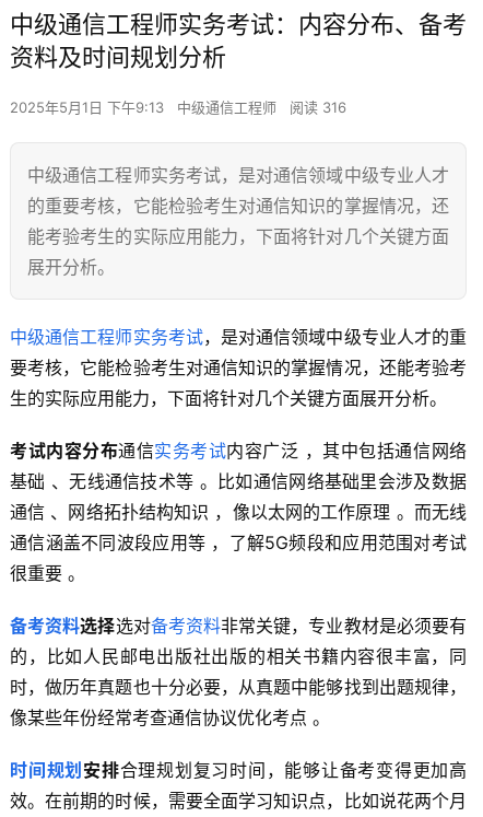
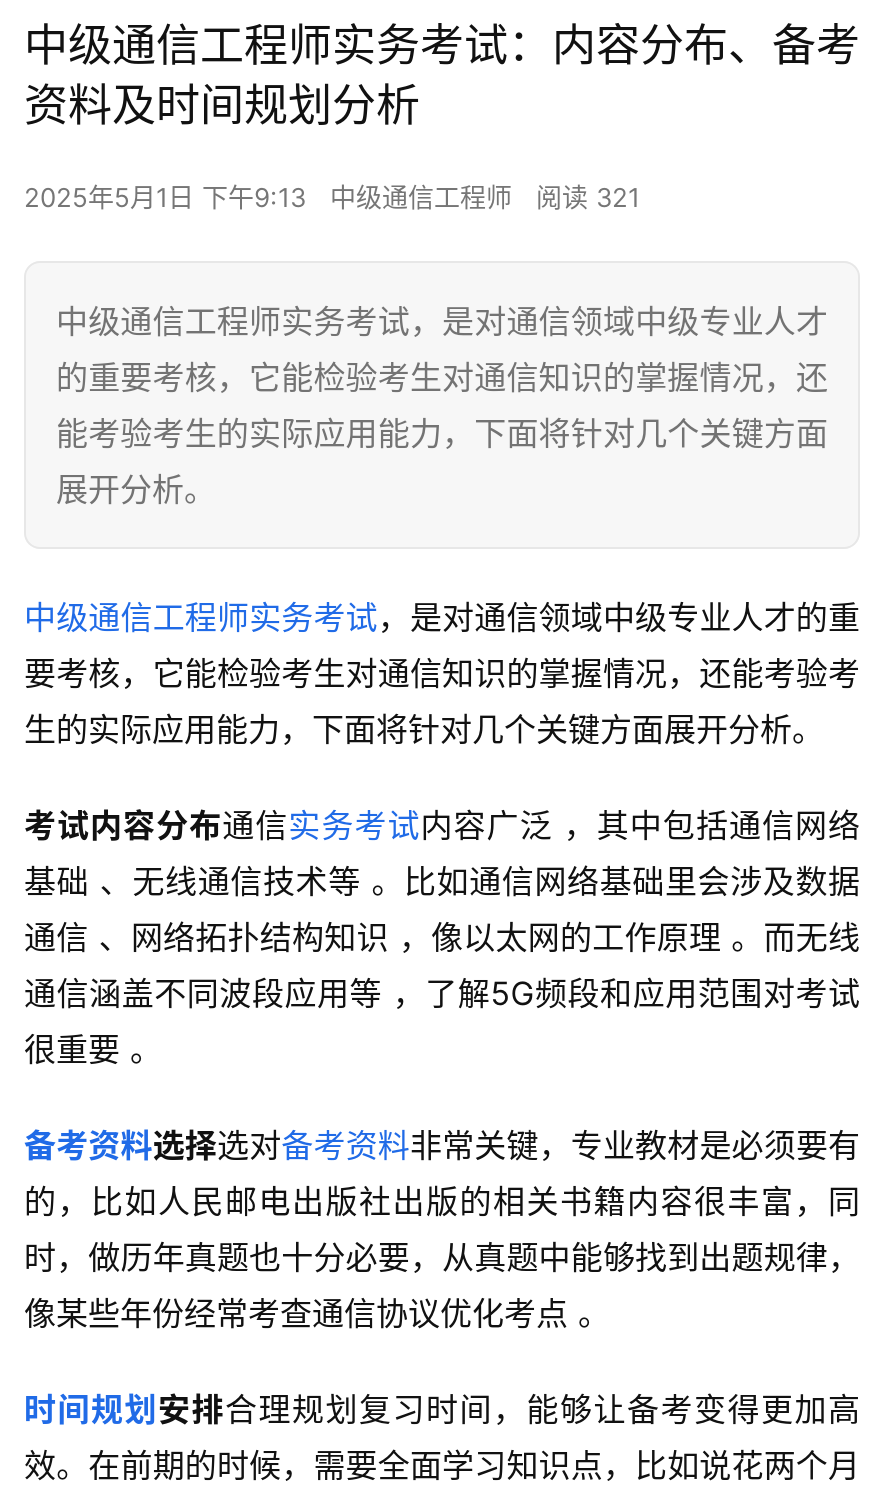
- 2025年5月1日 下午9:13 中级通信工程师 阅读 316
+ 2025年5月1日 下午9:13 中级通信工程师 阅读 321
